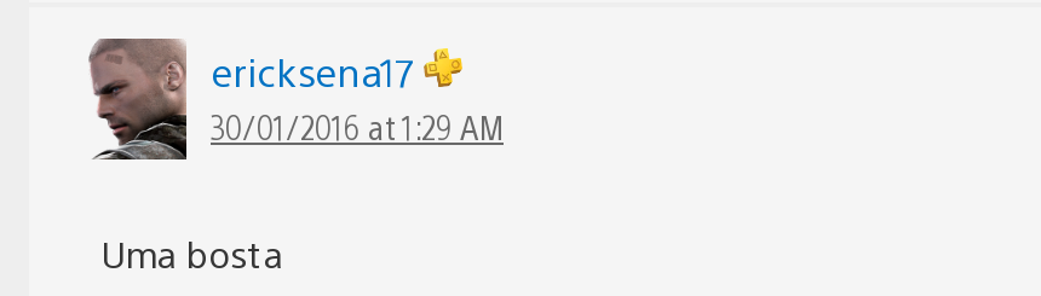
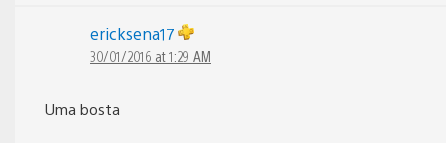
- [image]
